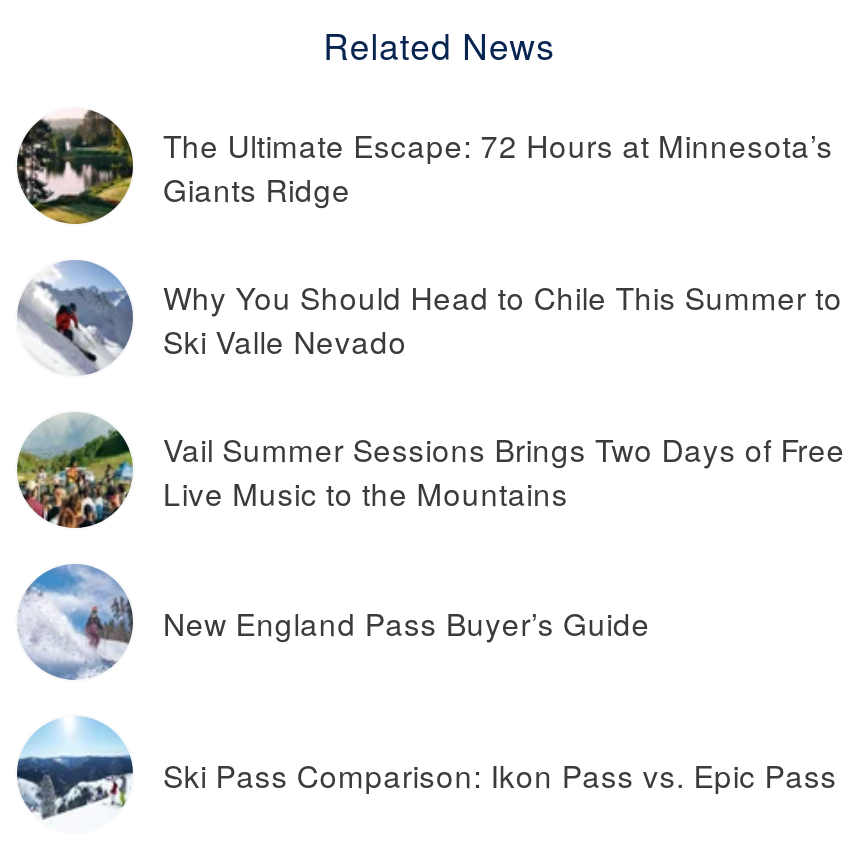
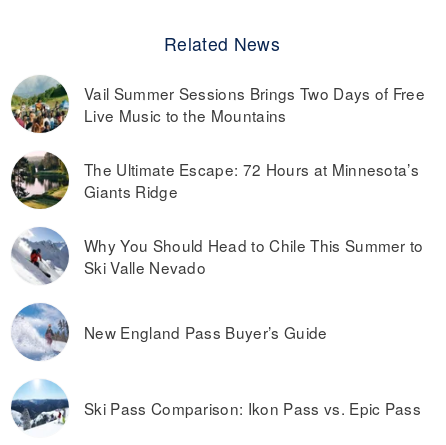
moved down: [image] | The Ultimate Escape: 72 Hours at Minnesota’s | Giants Ridge | Why You Should Head to Chile This Summer to | Ski Valle Nevado

moved up: [image] | Vail Summer Sessions Brings Two Days of Free | Live Music to the Mountains
